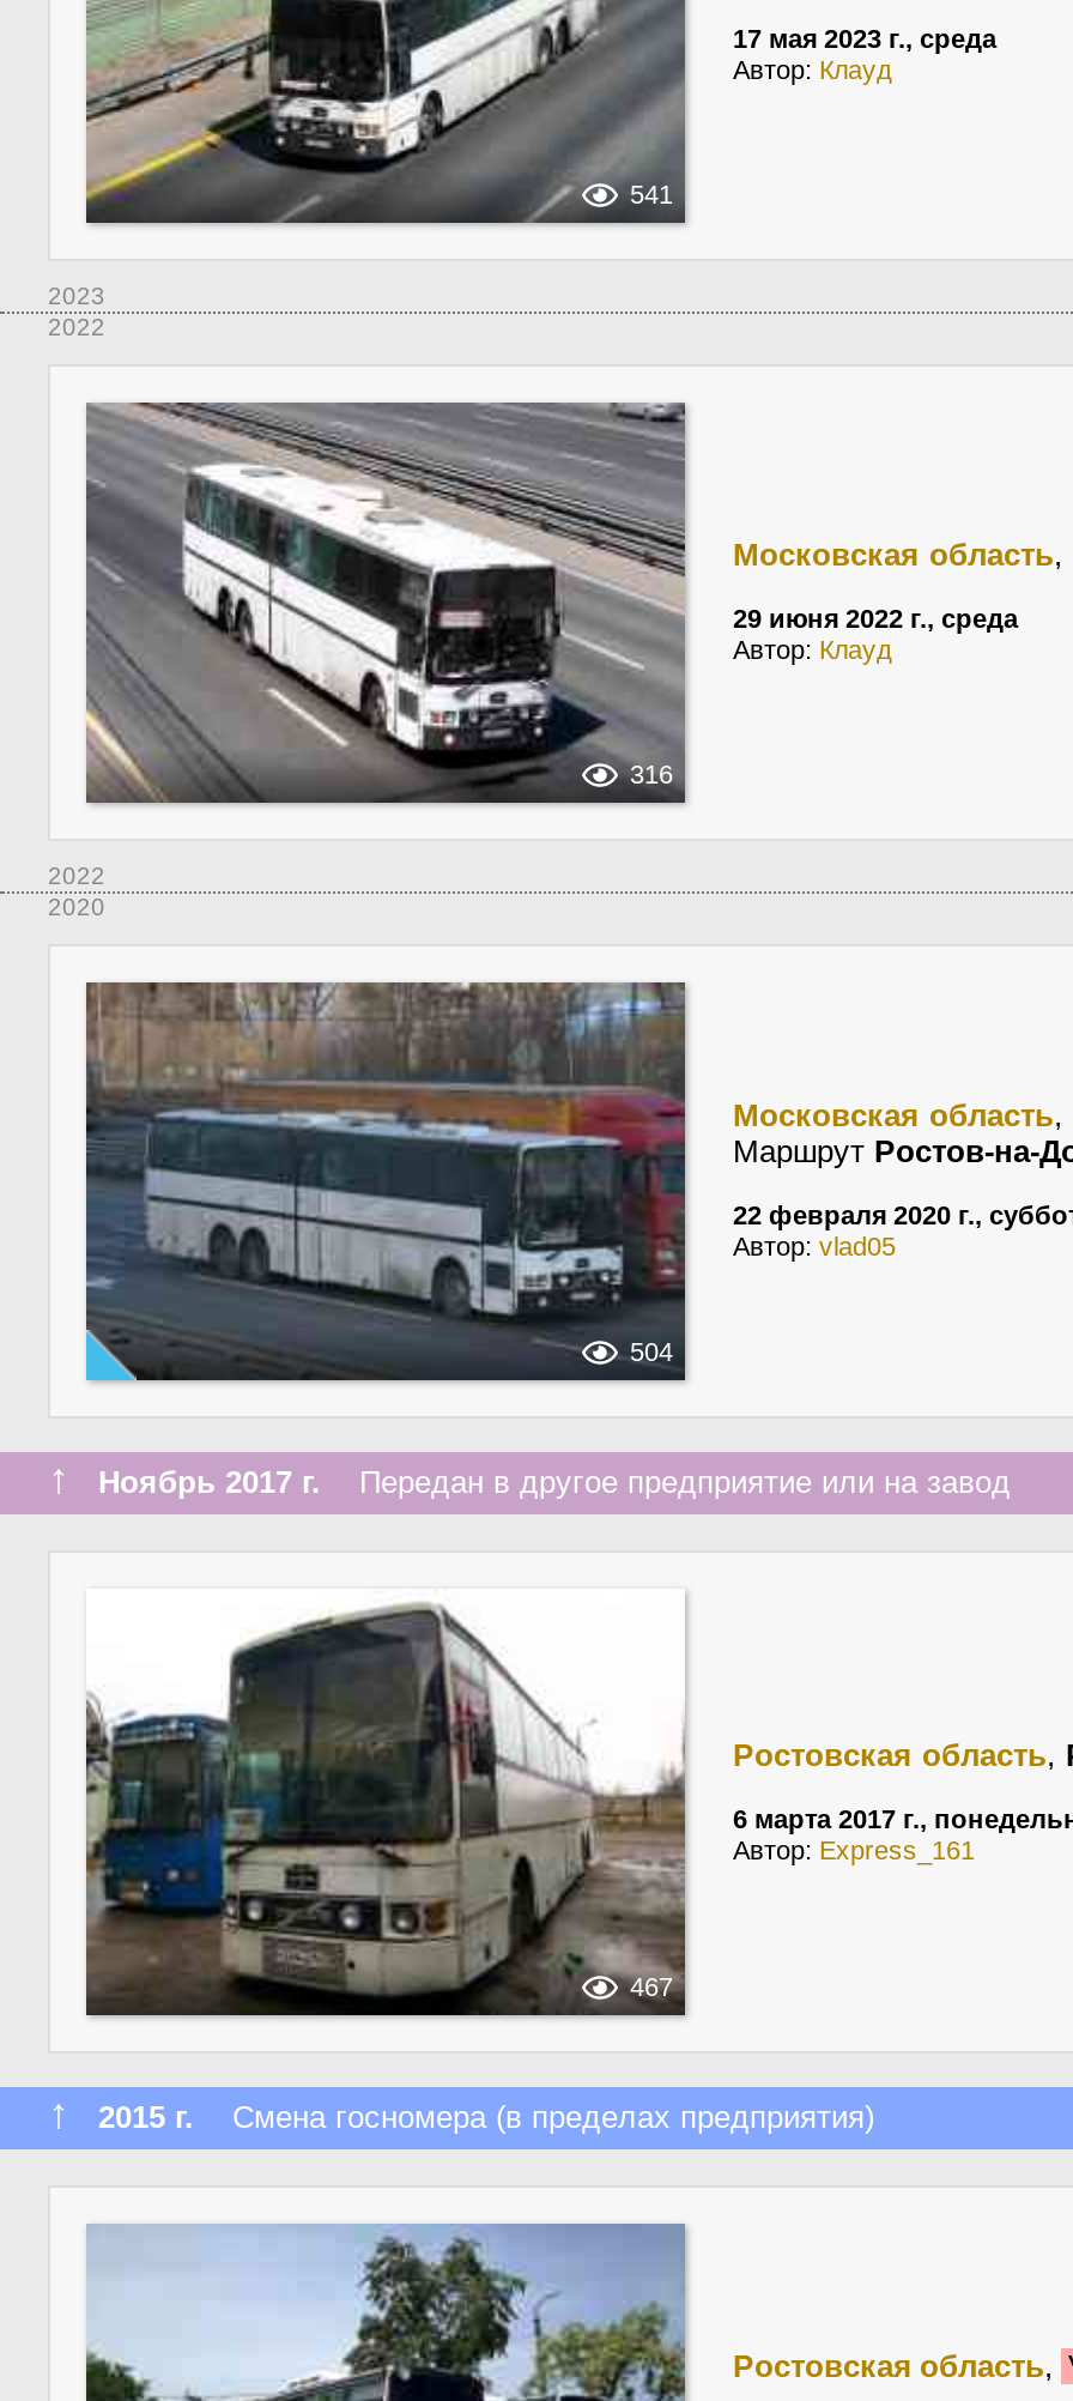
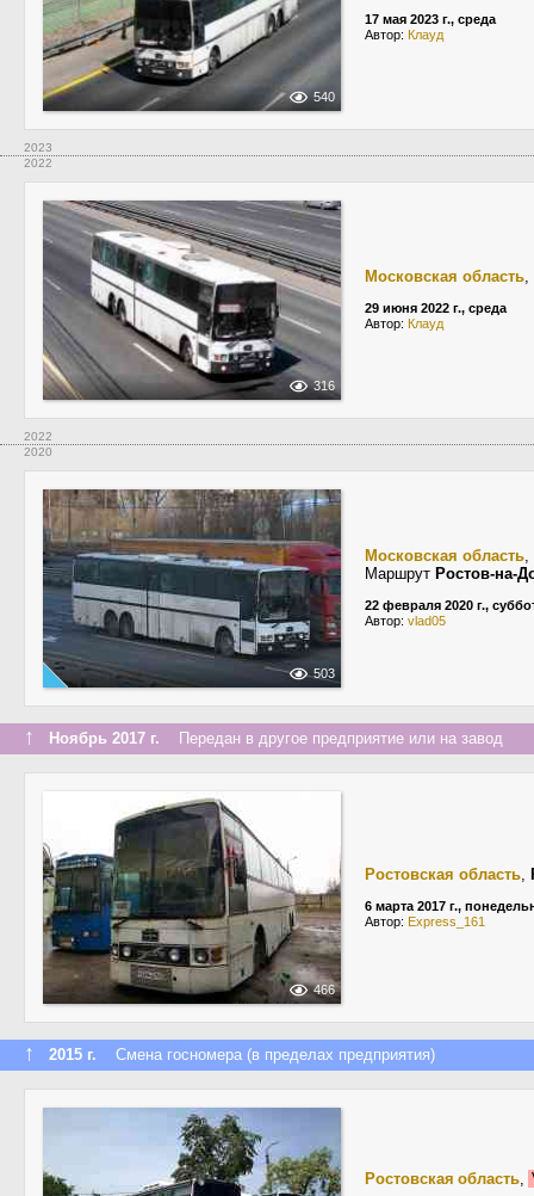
- 541
+ 540

- 504
+ 503

- 467
+ 466
